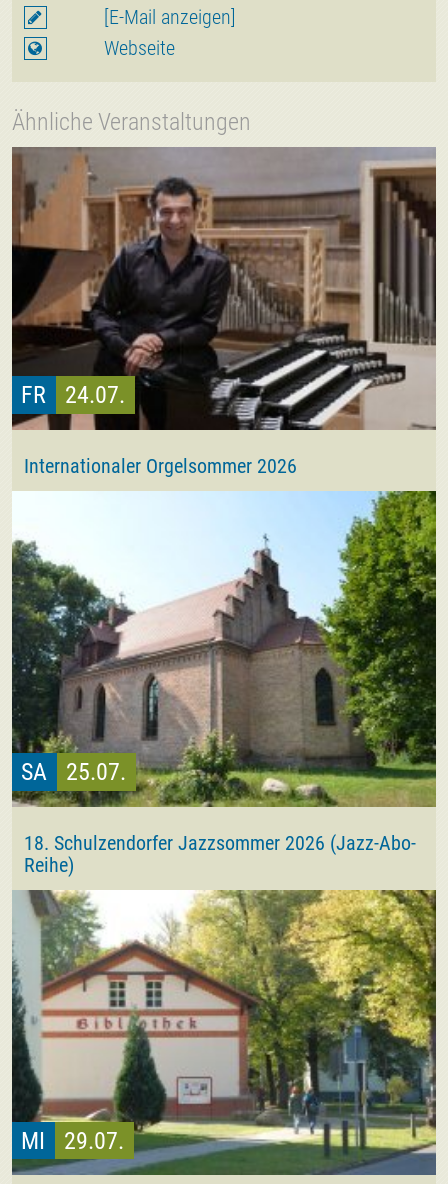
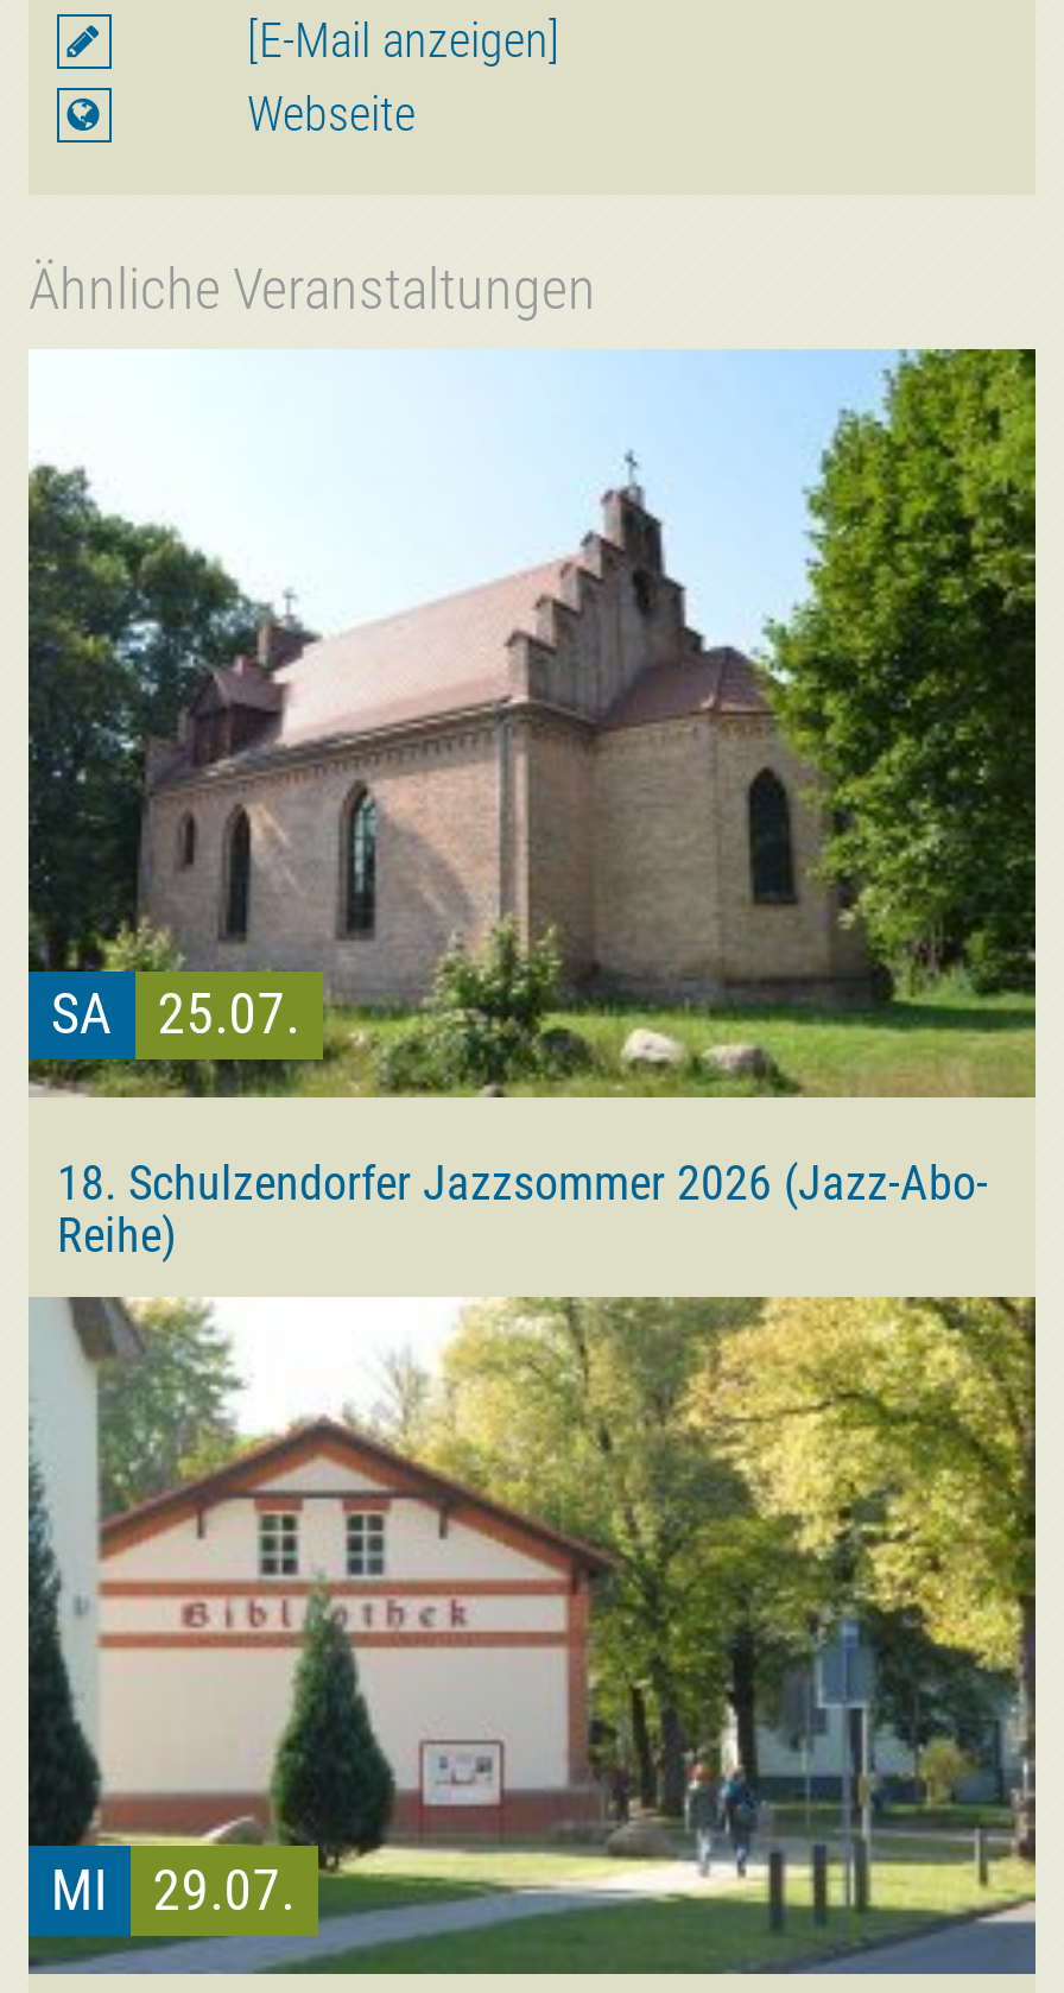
- [image]
- FR
- 24.07.
- Internationaler Orgelsommer 2026
